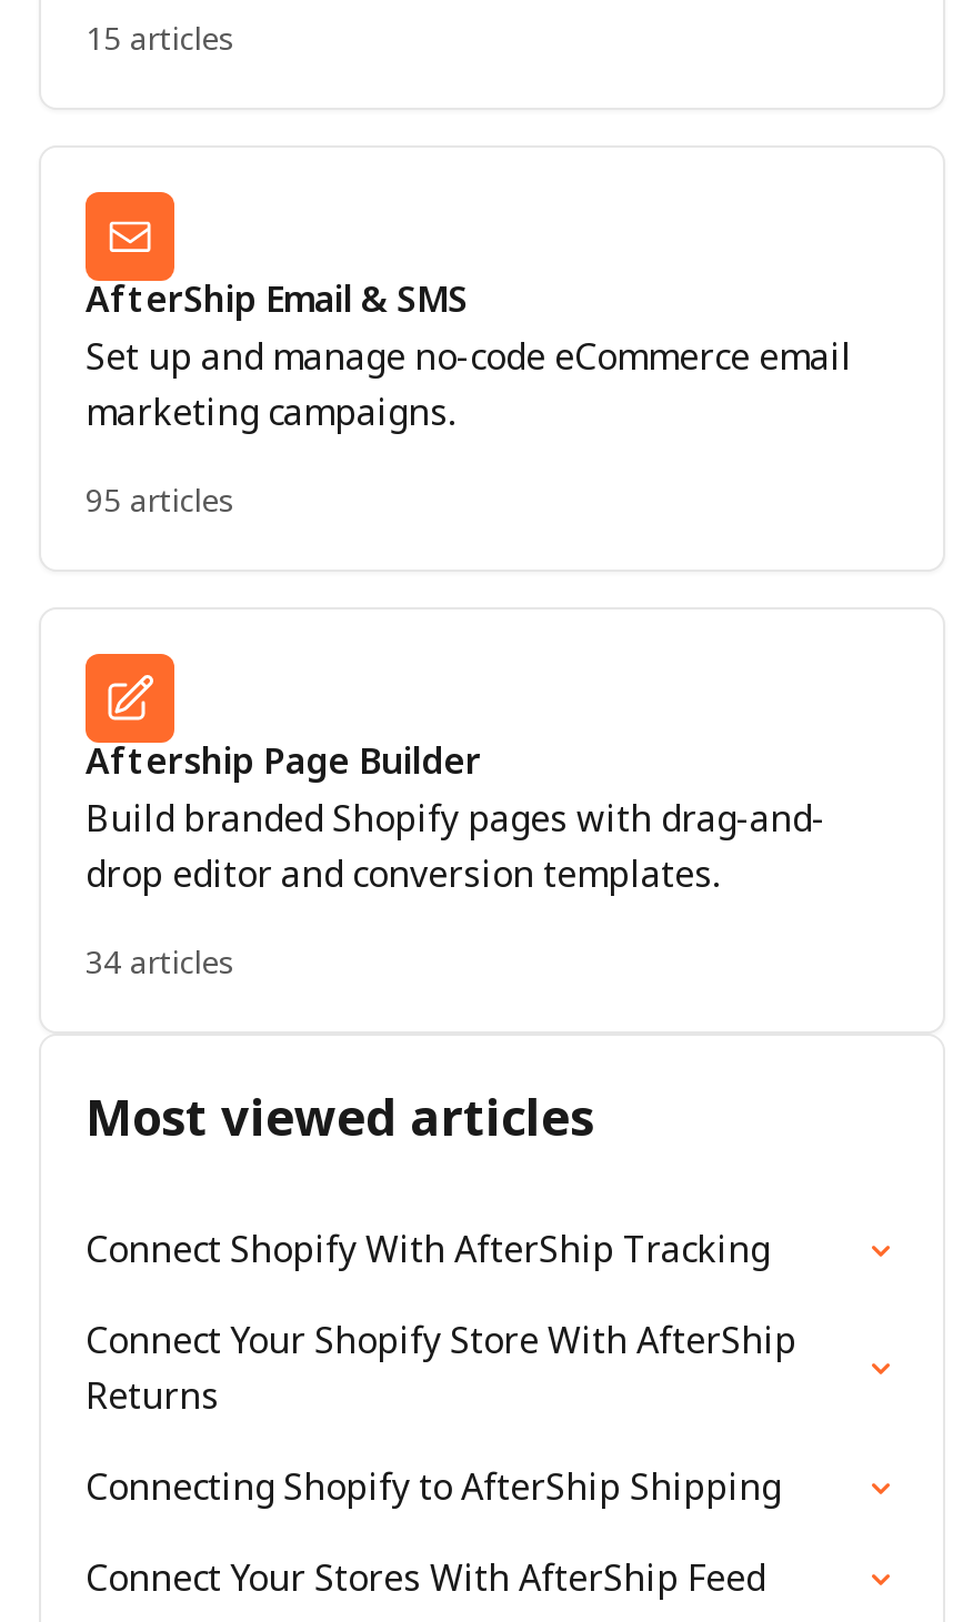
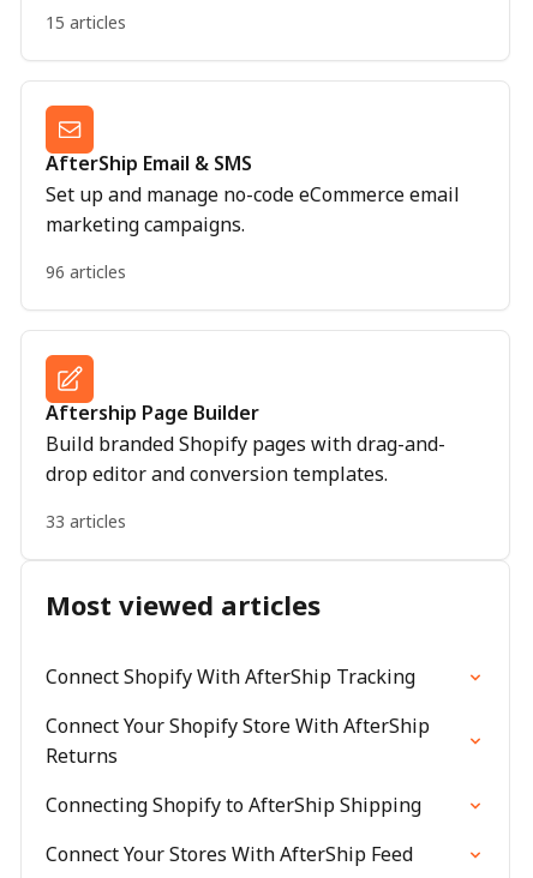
- 95 articles
+ 96 articles

- 34 articles
+ 33 articles
